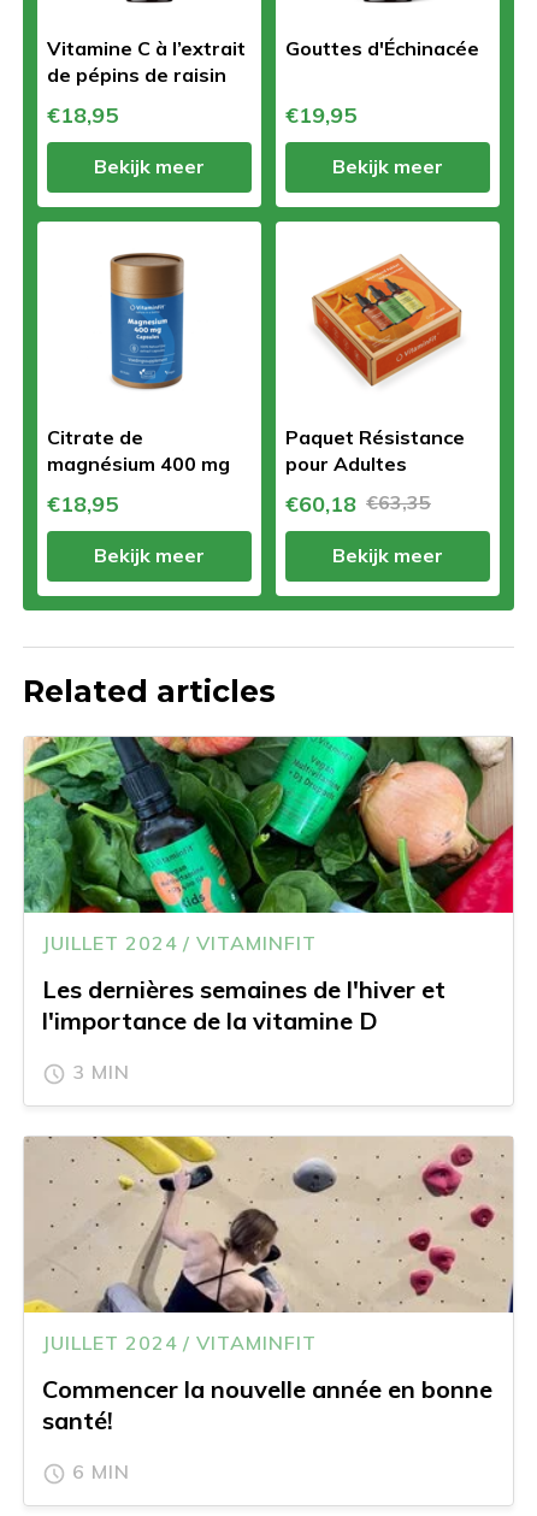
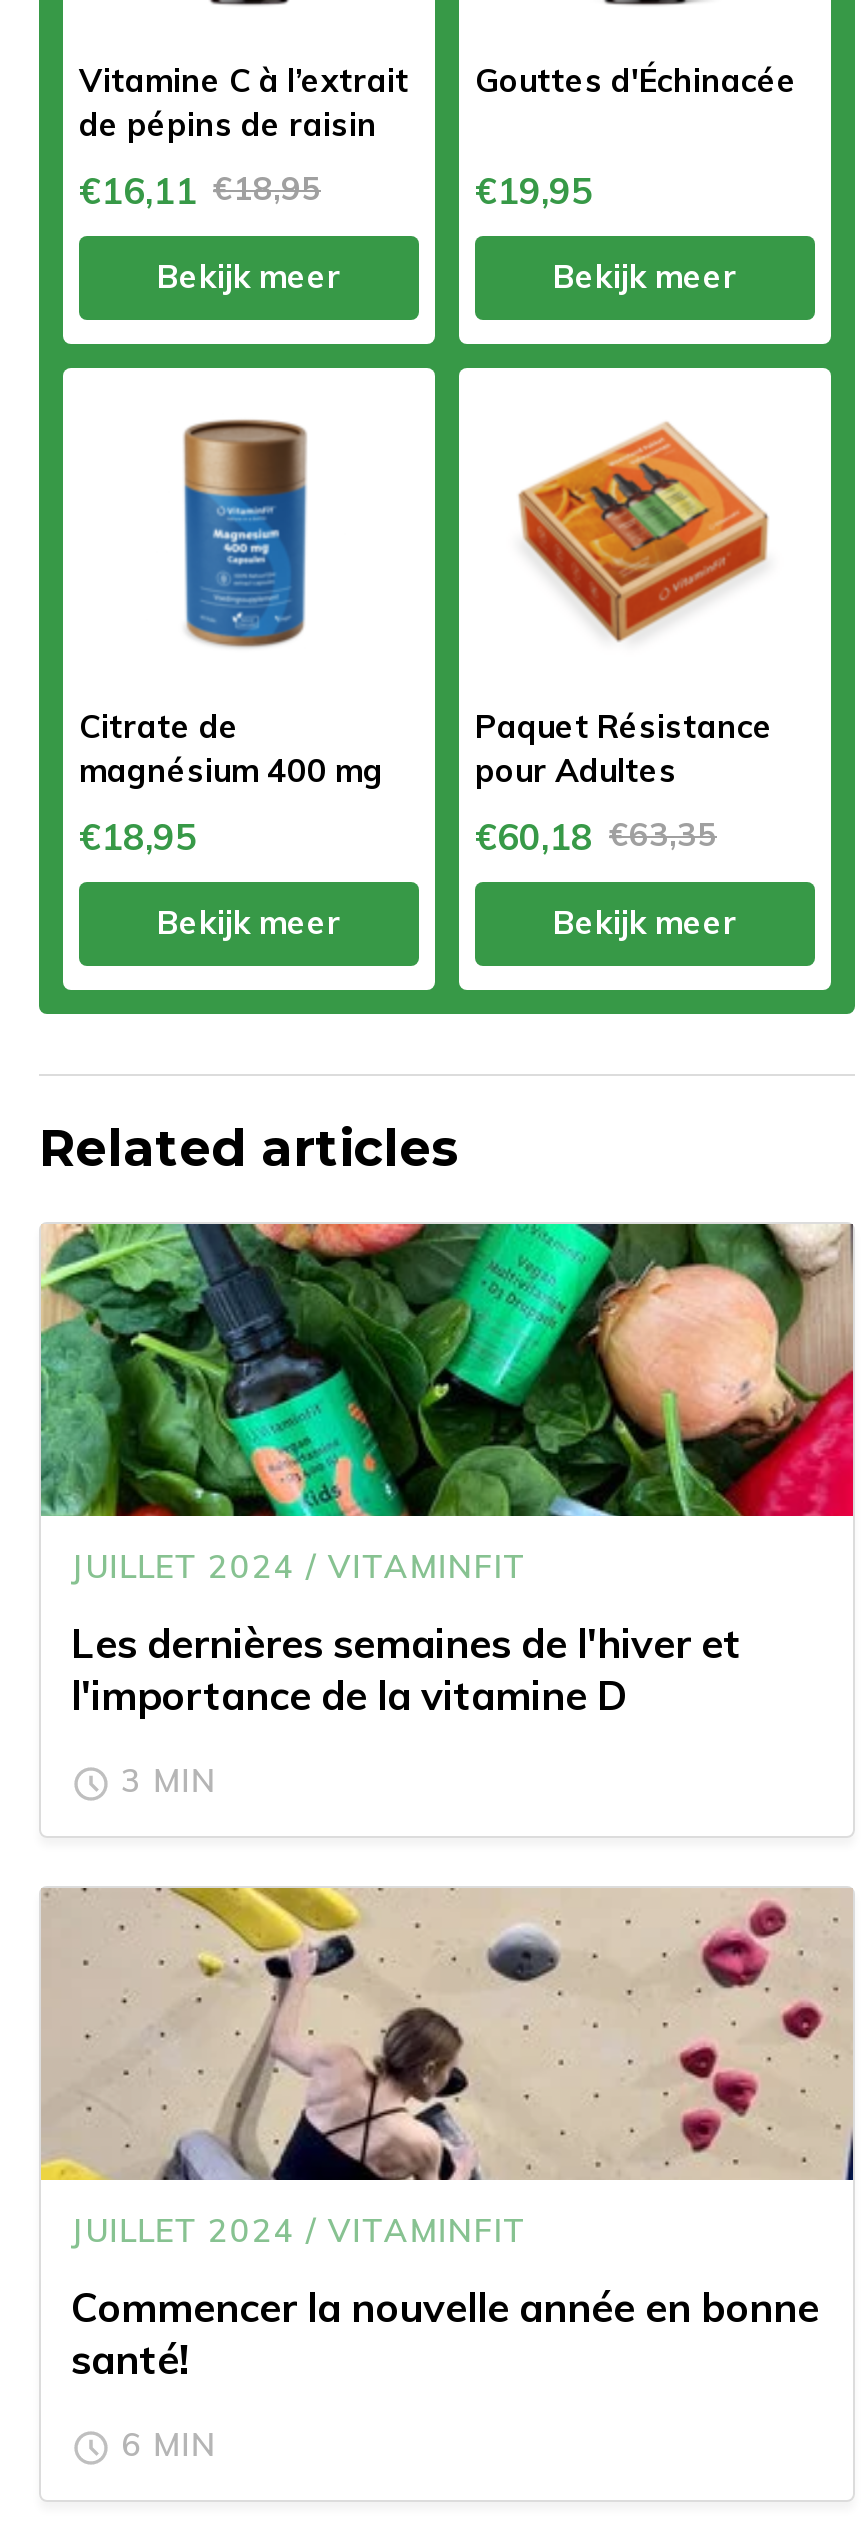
- €18,95
+ €16,11 €18,95
